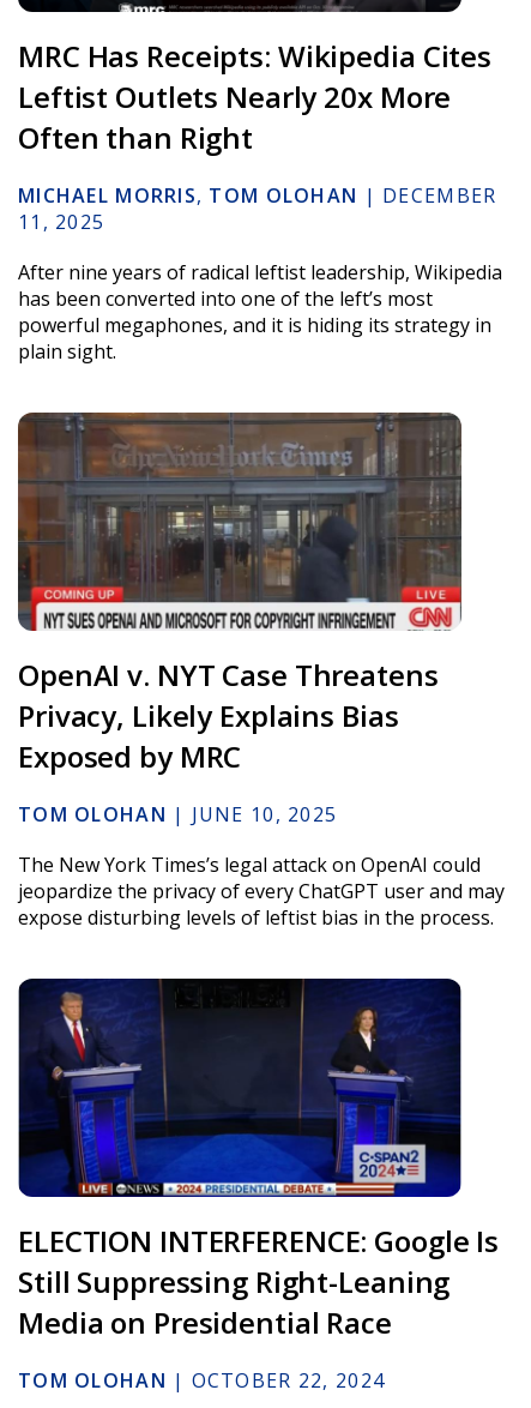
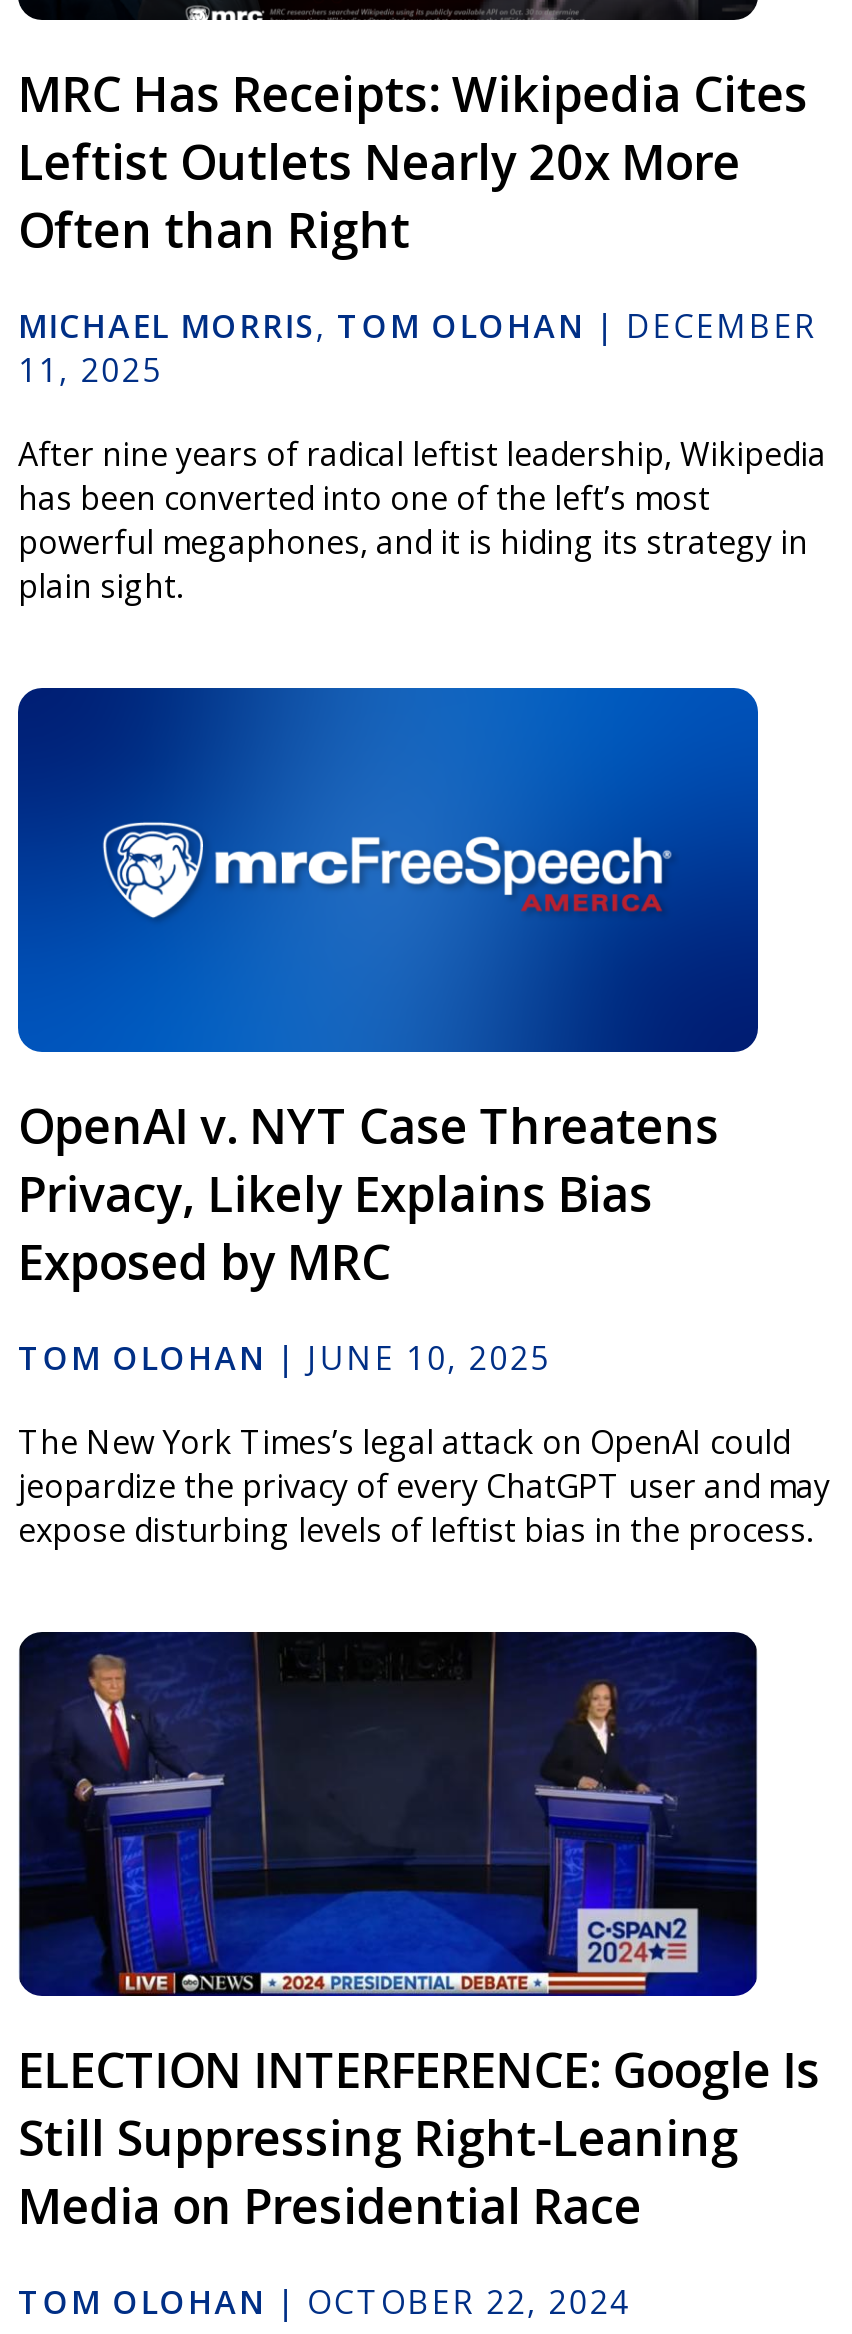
- [image]
+ [image]
